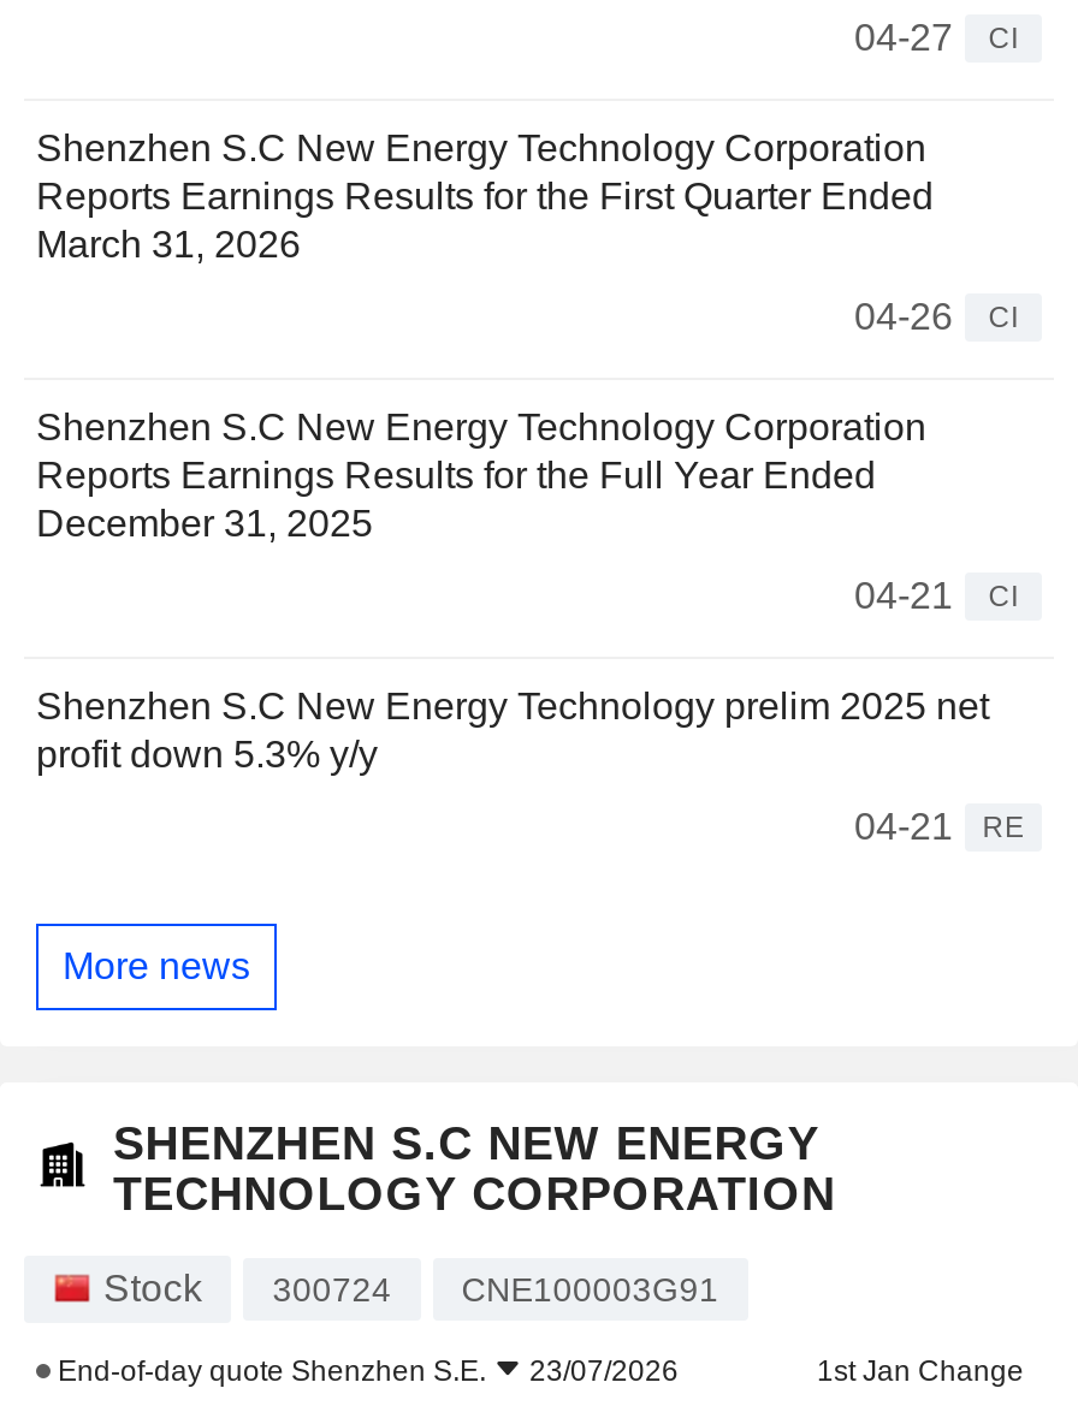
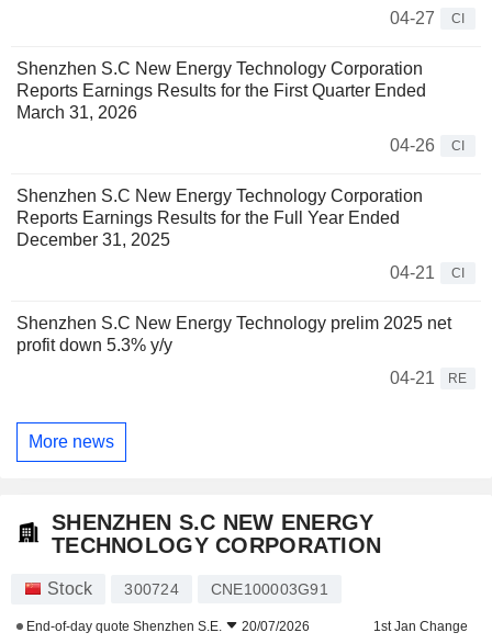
- End-of-day quote Shenzhen S.E. 23/07/2026
+ End-of-day quote Shenzhen S.E. 20/07/2026
